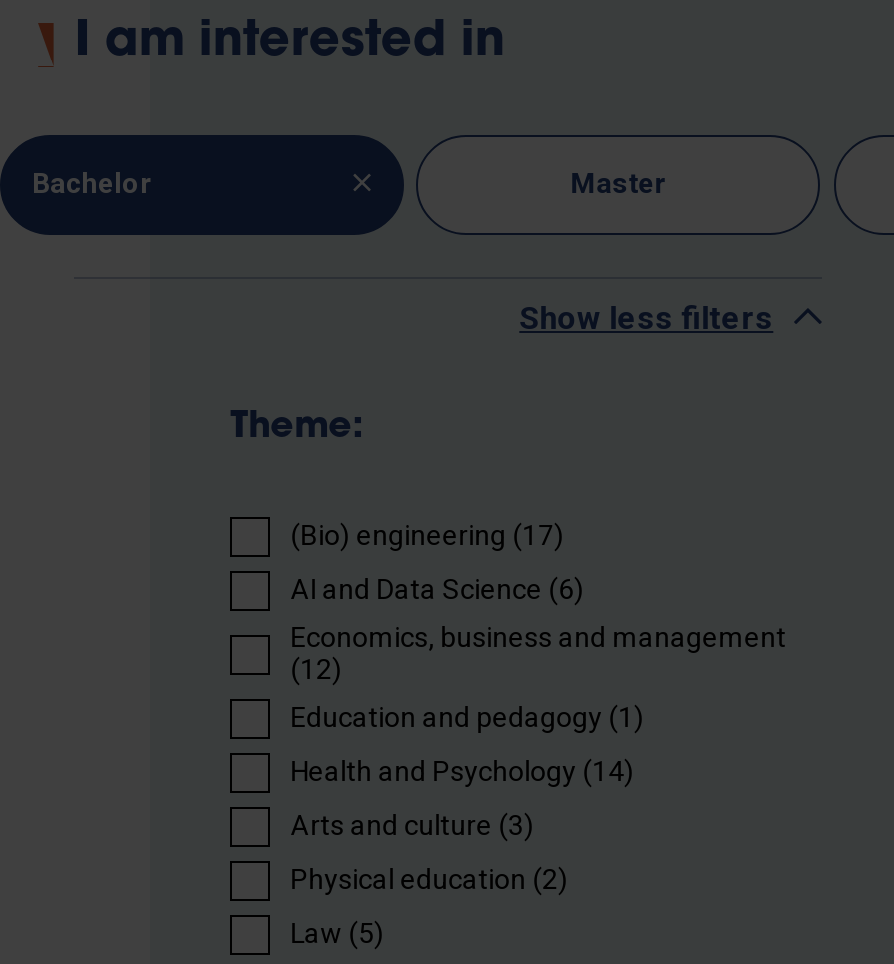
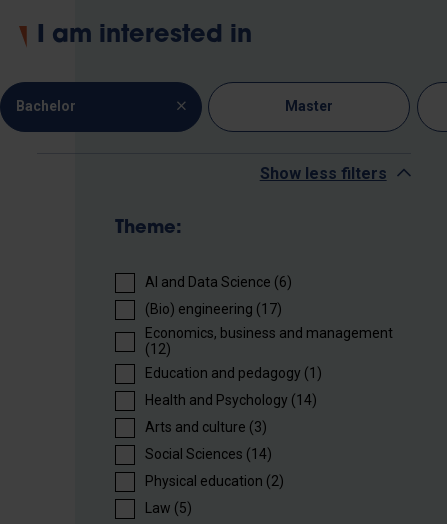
moved down: (Bio) engineering (17)

moved up: AI and Data Science (6)

+ Social Sciences (14)
